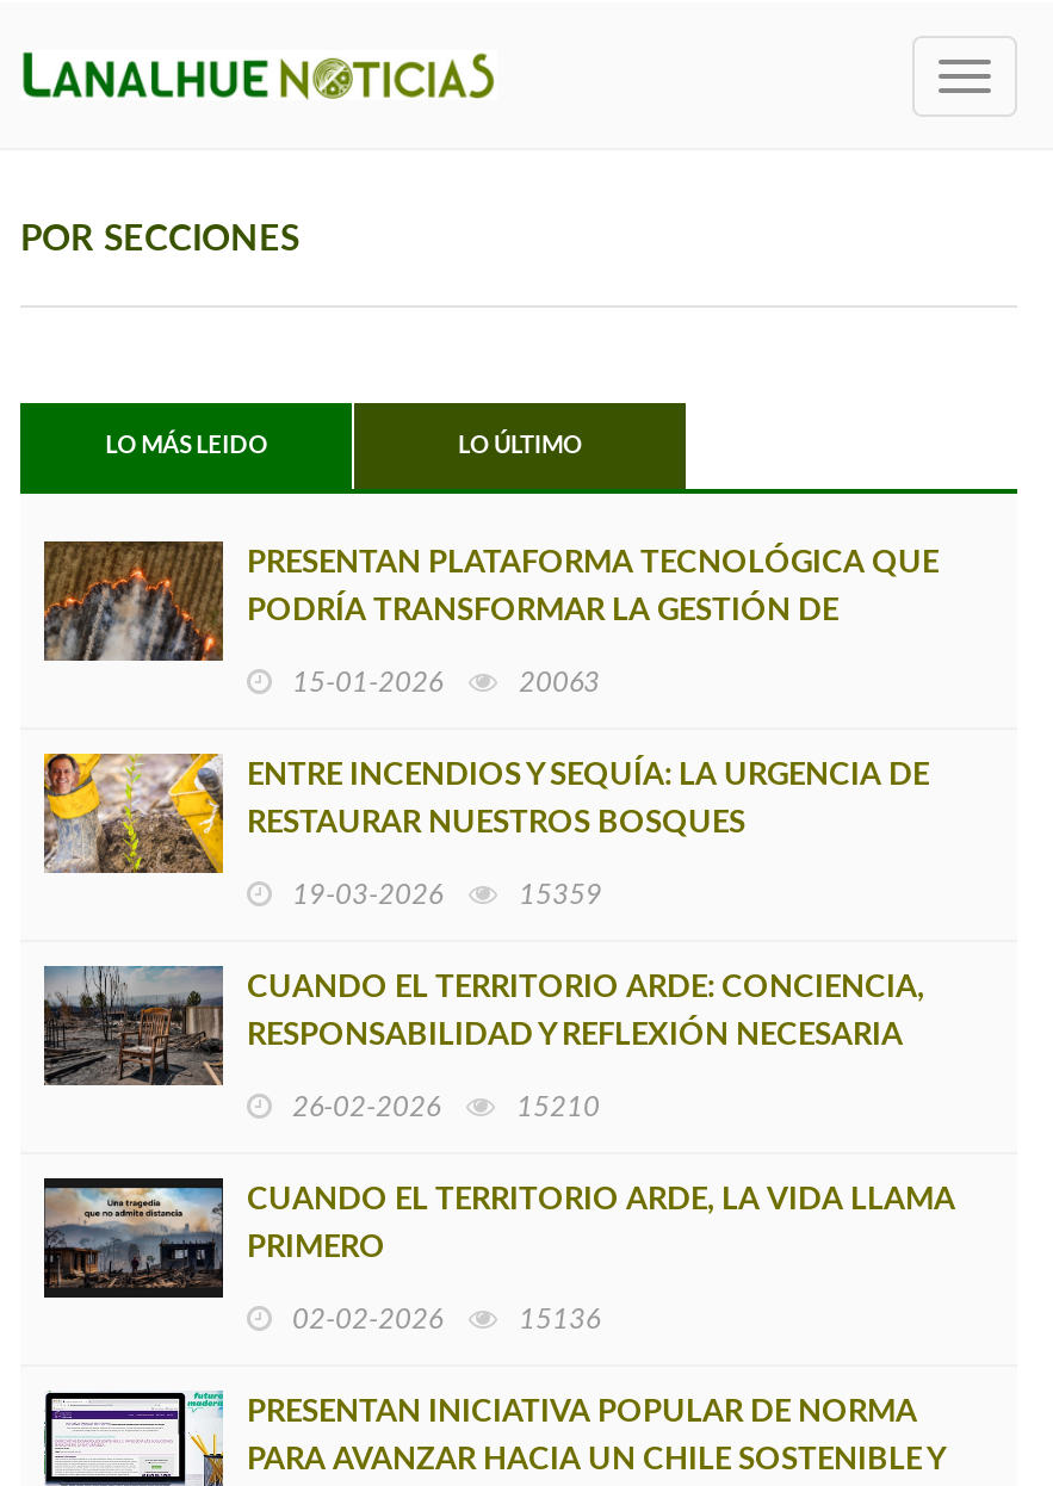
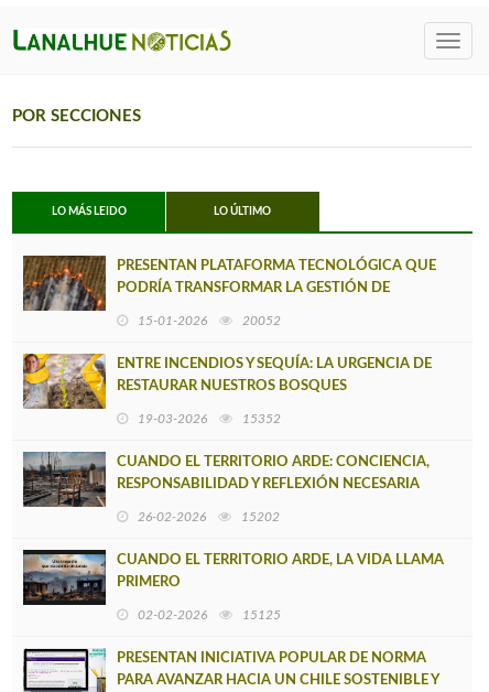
- 20063
+ 20052

- 15359
+ 15352

- 15210
+ 15202

- 15136
+ 15125
